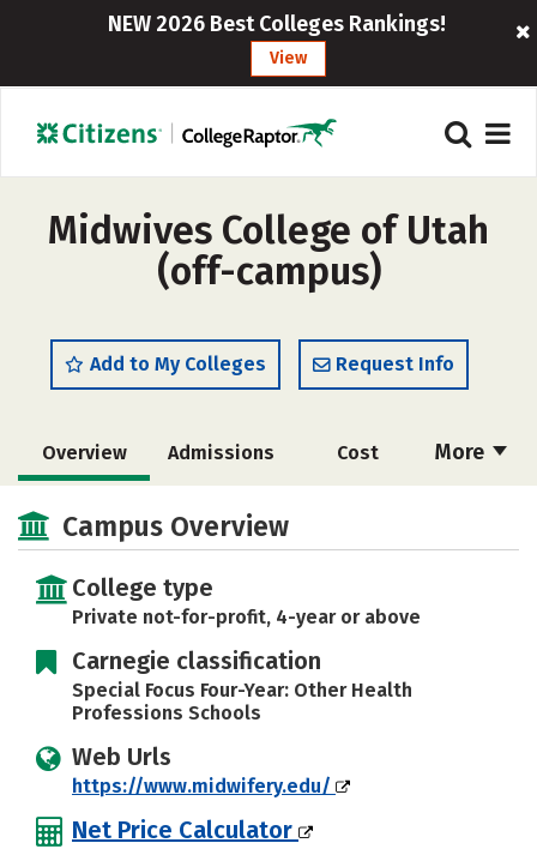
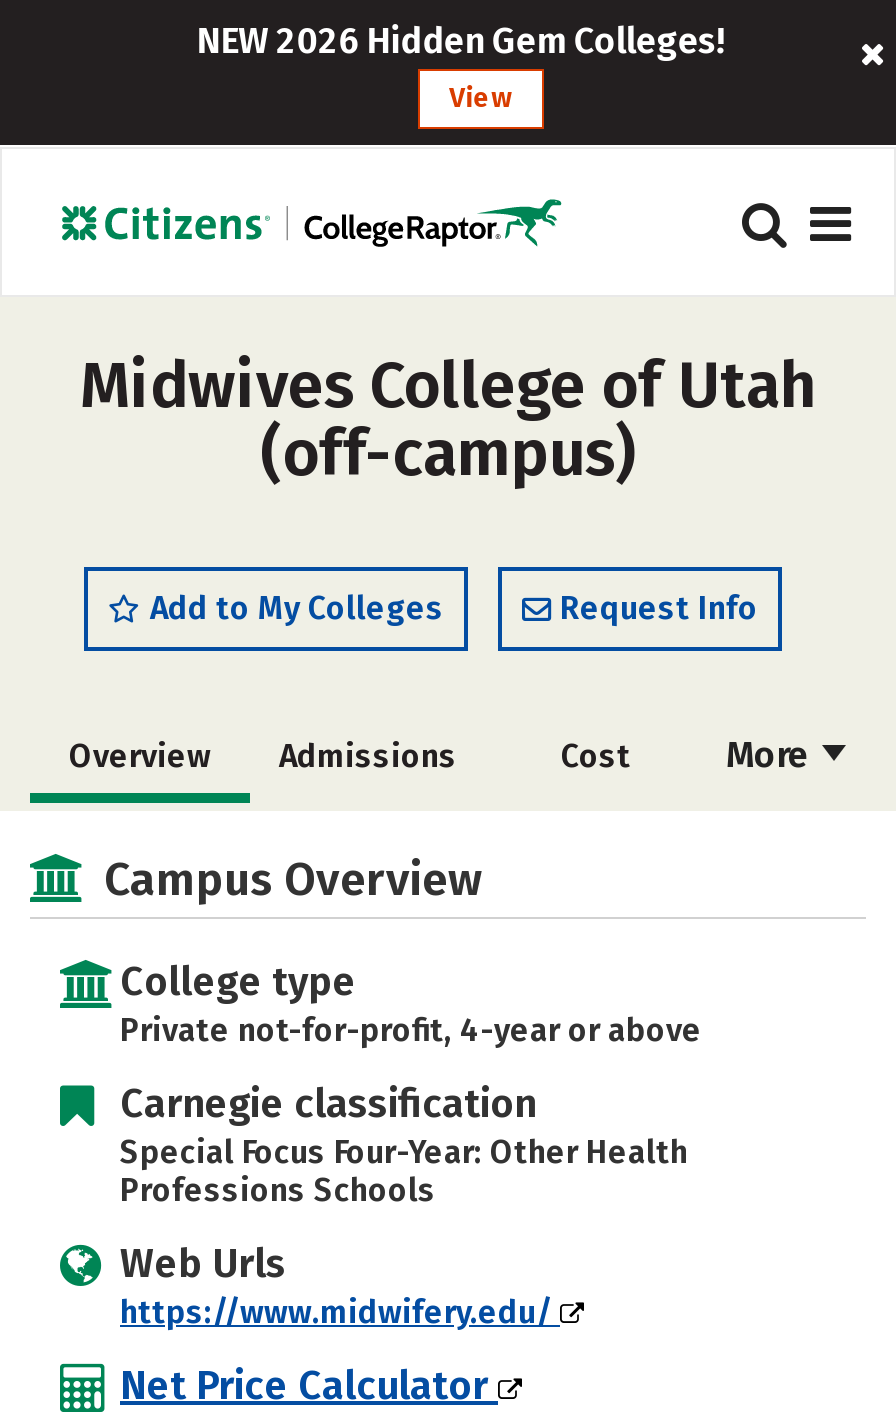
- NEW 2026 Best Colleges Rankings!
+ NEW 2026 Hidden Gem Colleges!
